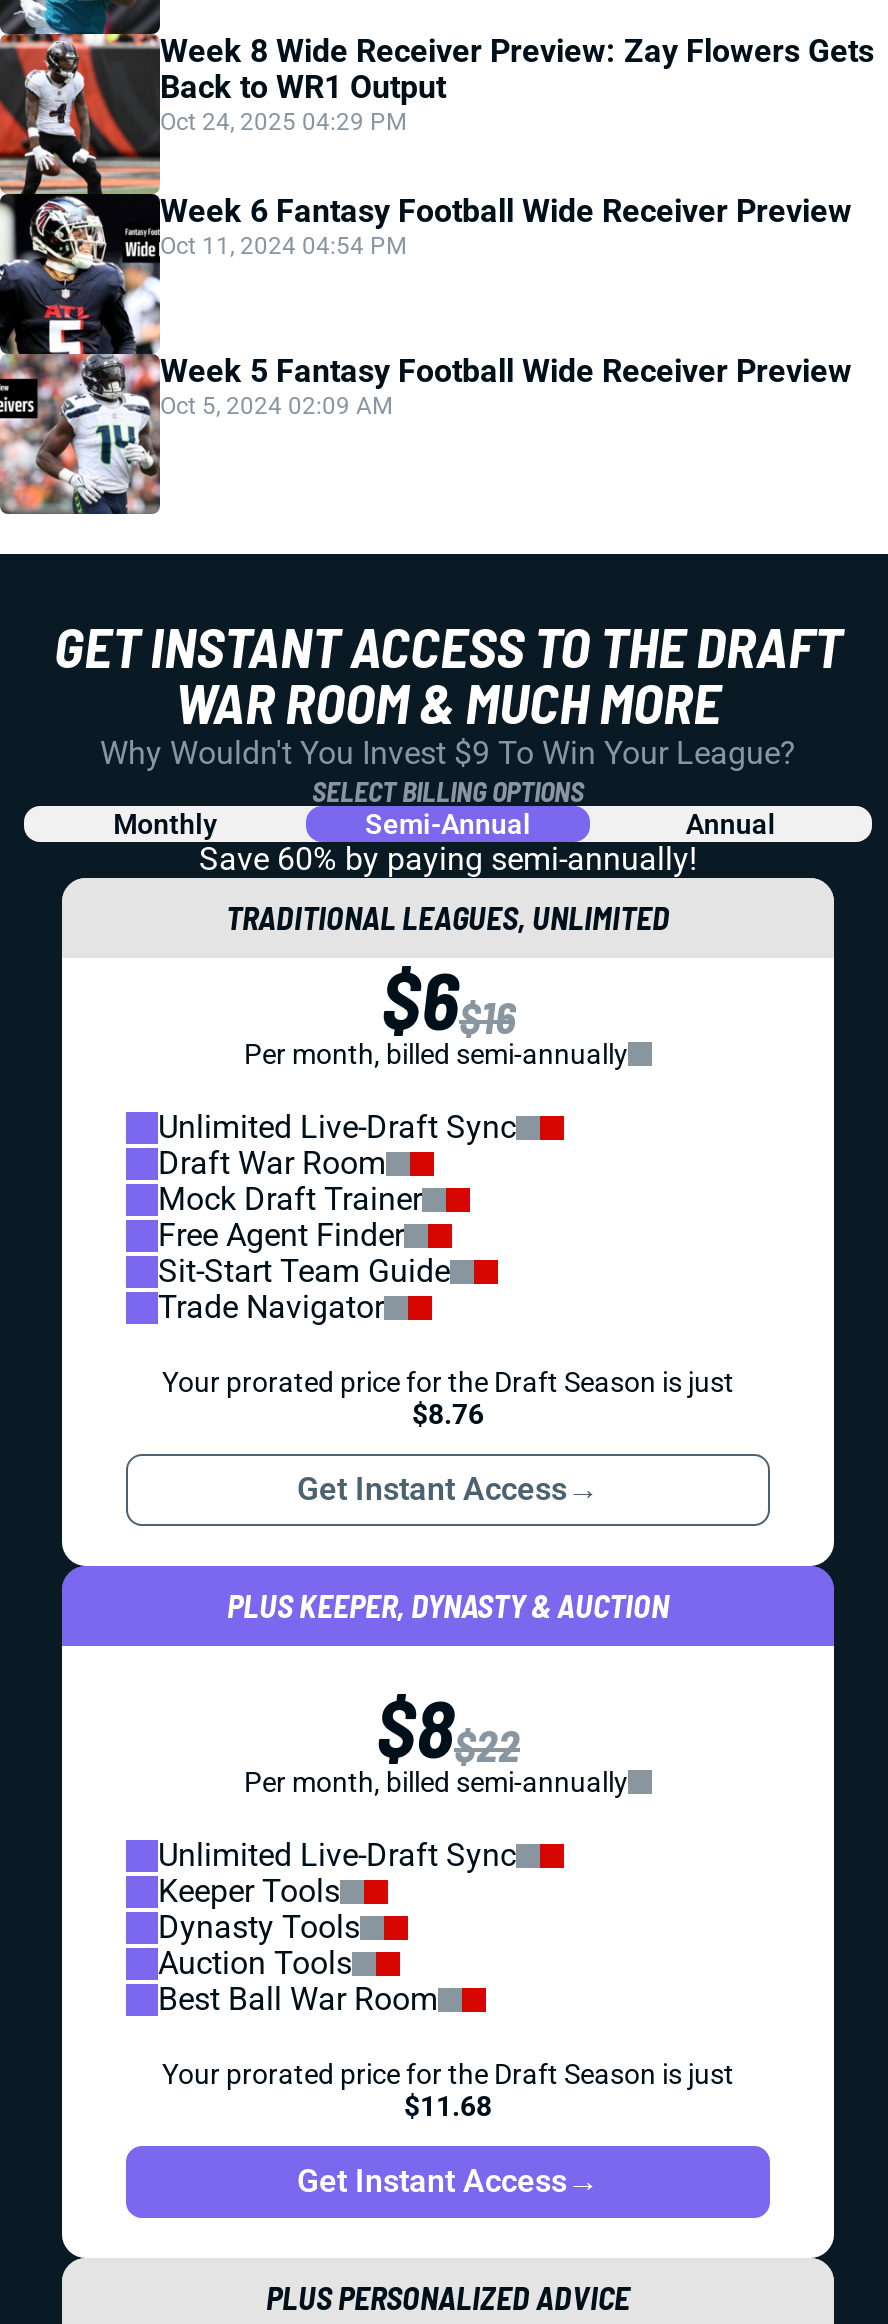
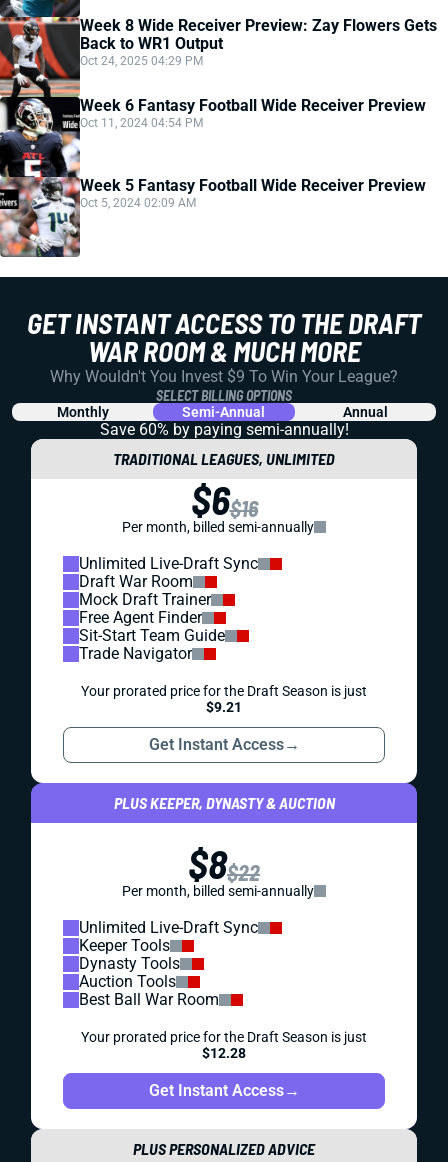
- $8.76
+ $9.21

- $11.68
+ $12.28
